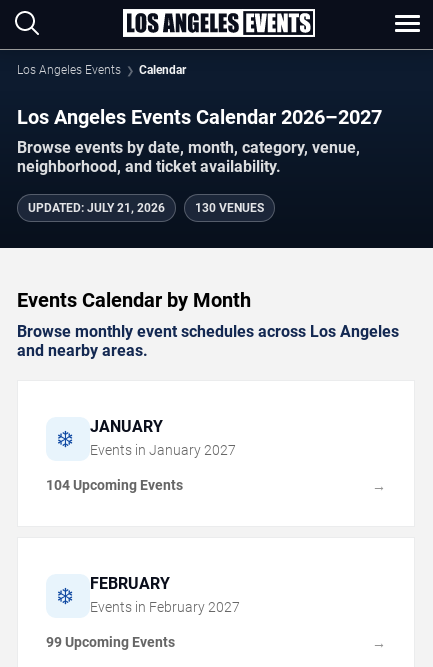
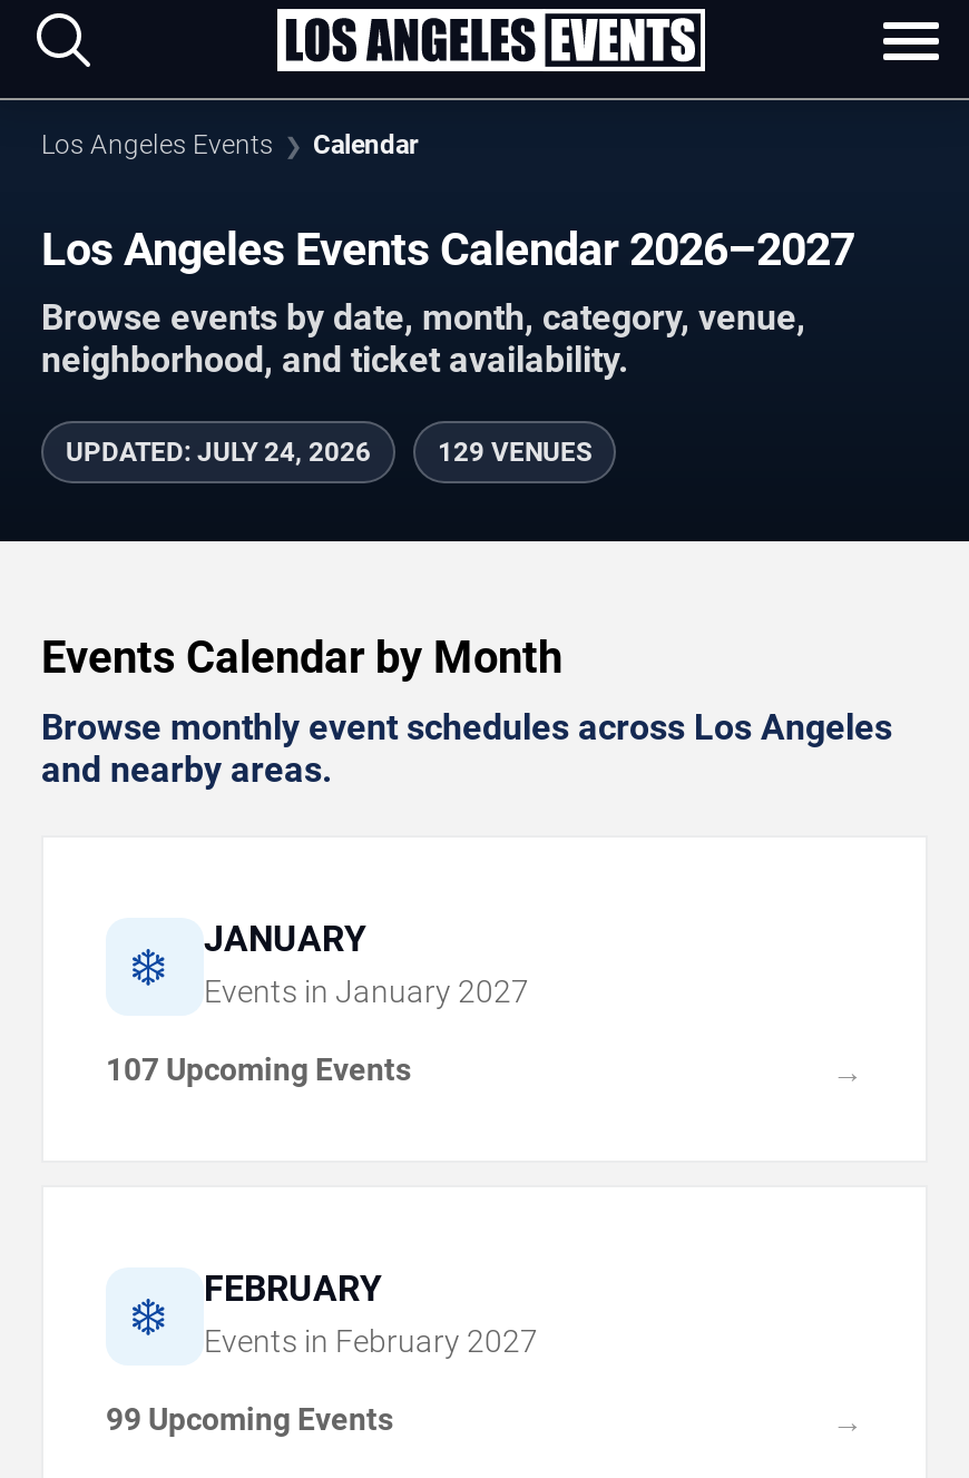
- UPDATED: JULY 21, 2026
+ UPDATED: JULY 24, 2026

- 130 VENUES
+ 129 VENUES

- 104 Upcoming Events
+ 107 Upcoming Events
